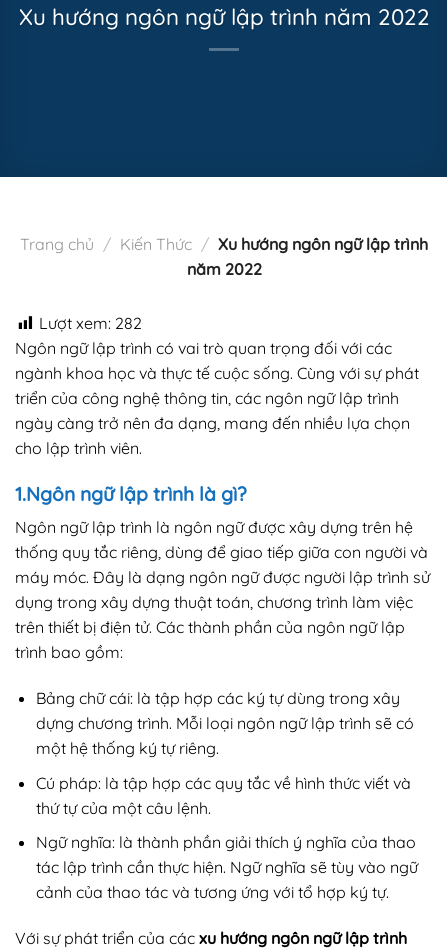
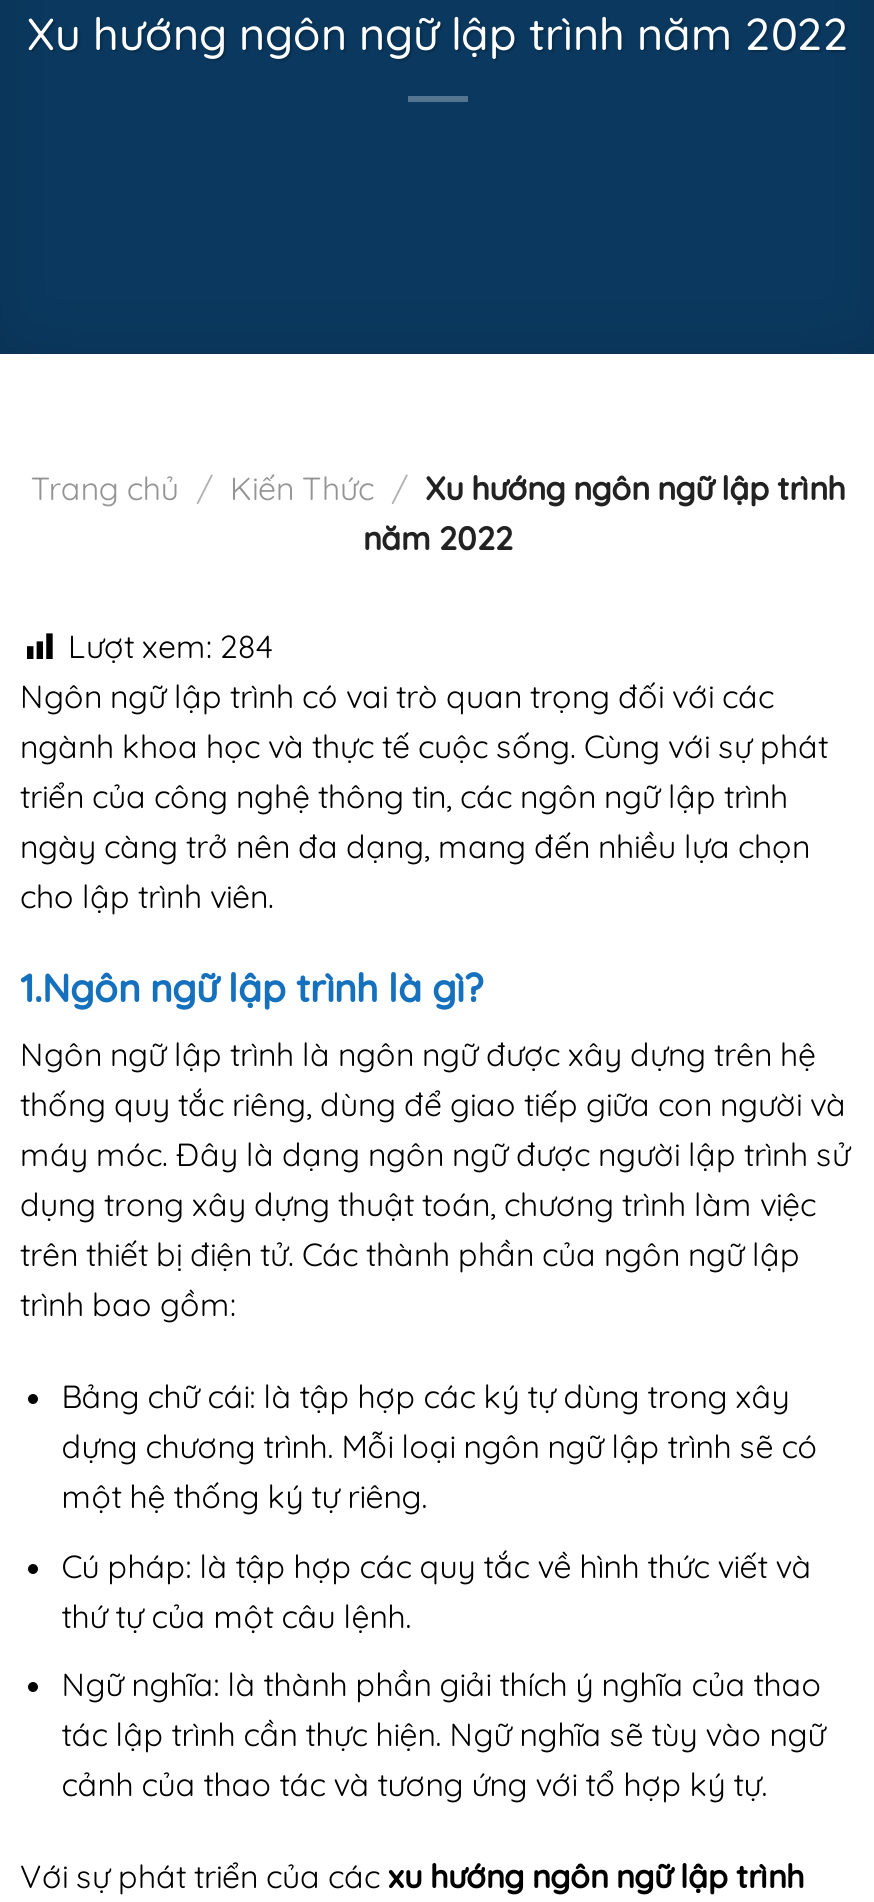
- Lượt xem: 282
+ Lượt xem: 284
